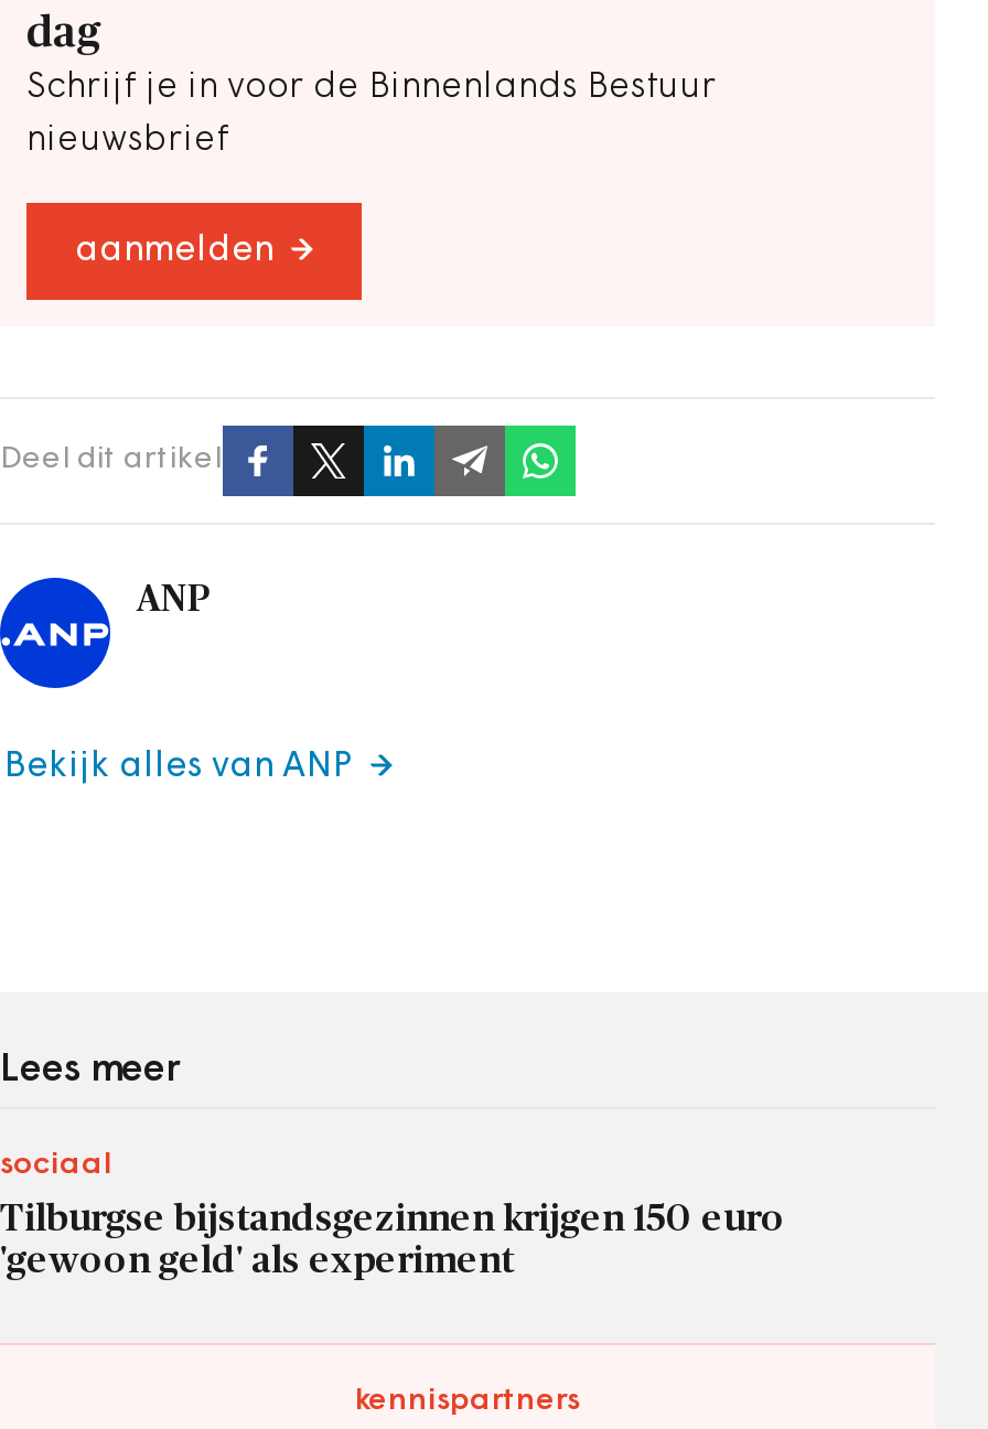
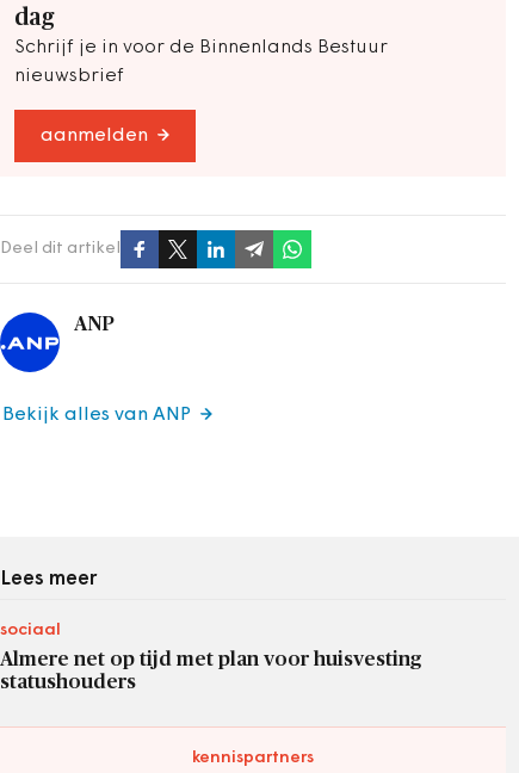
- Tilburgse bijstandsgezinnen krijgen 150 euro
- 'gewoon geld' als experiment
+ Almere net op tijd met plan voor huisvesting
+ statushouders
